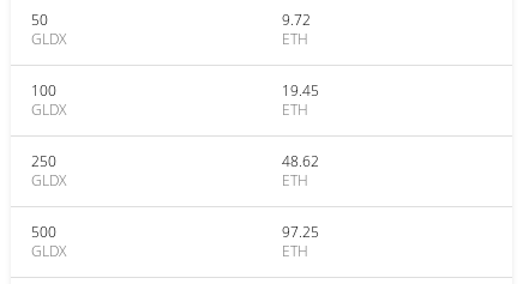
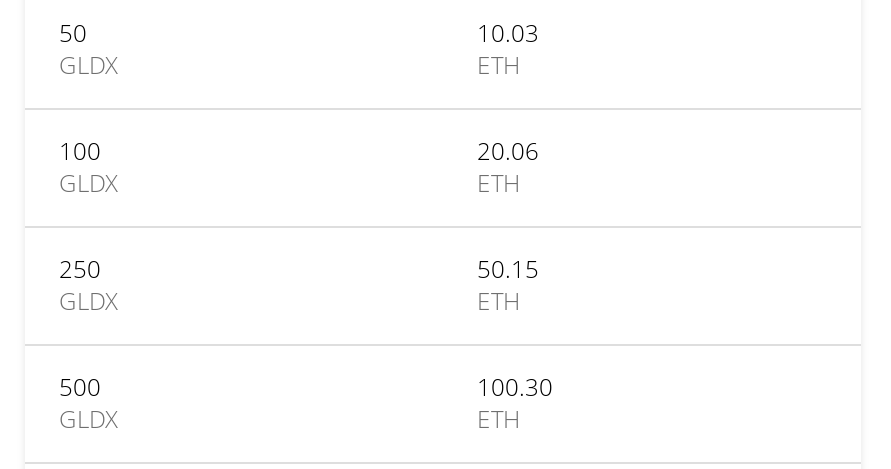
- 9.72
+ 10.03

- 19.45
+ 20.06

- 48.62
+ 50.15

- 97.25
+ 100.30
